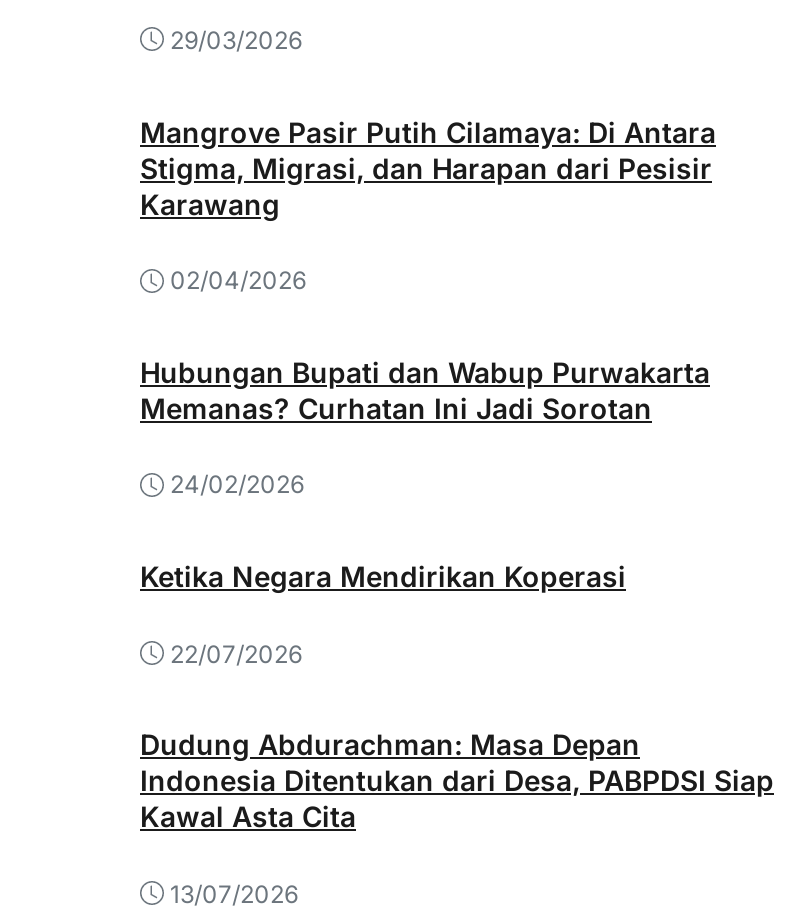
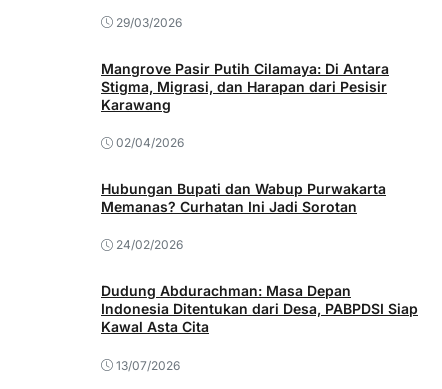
- Ketika Negara Mendirikan Koperasi
- 22/07/2026
